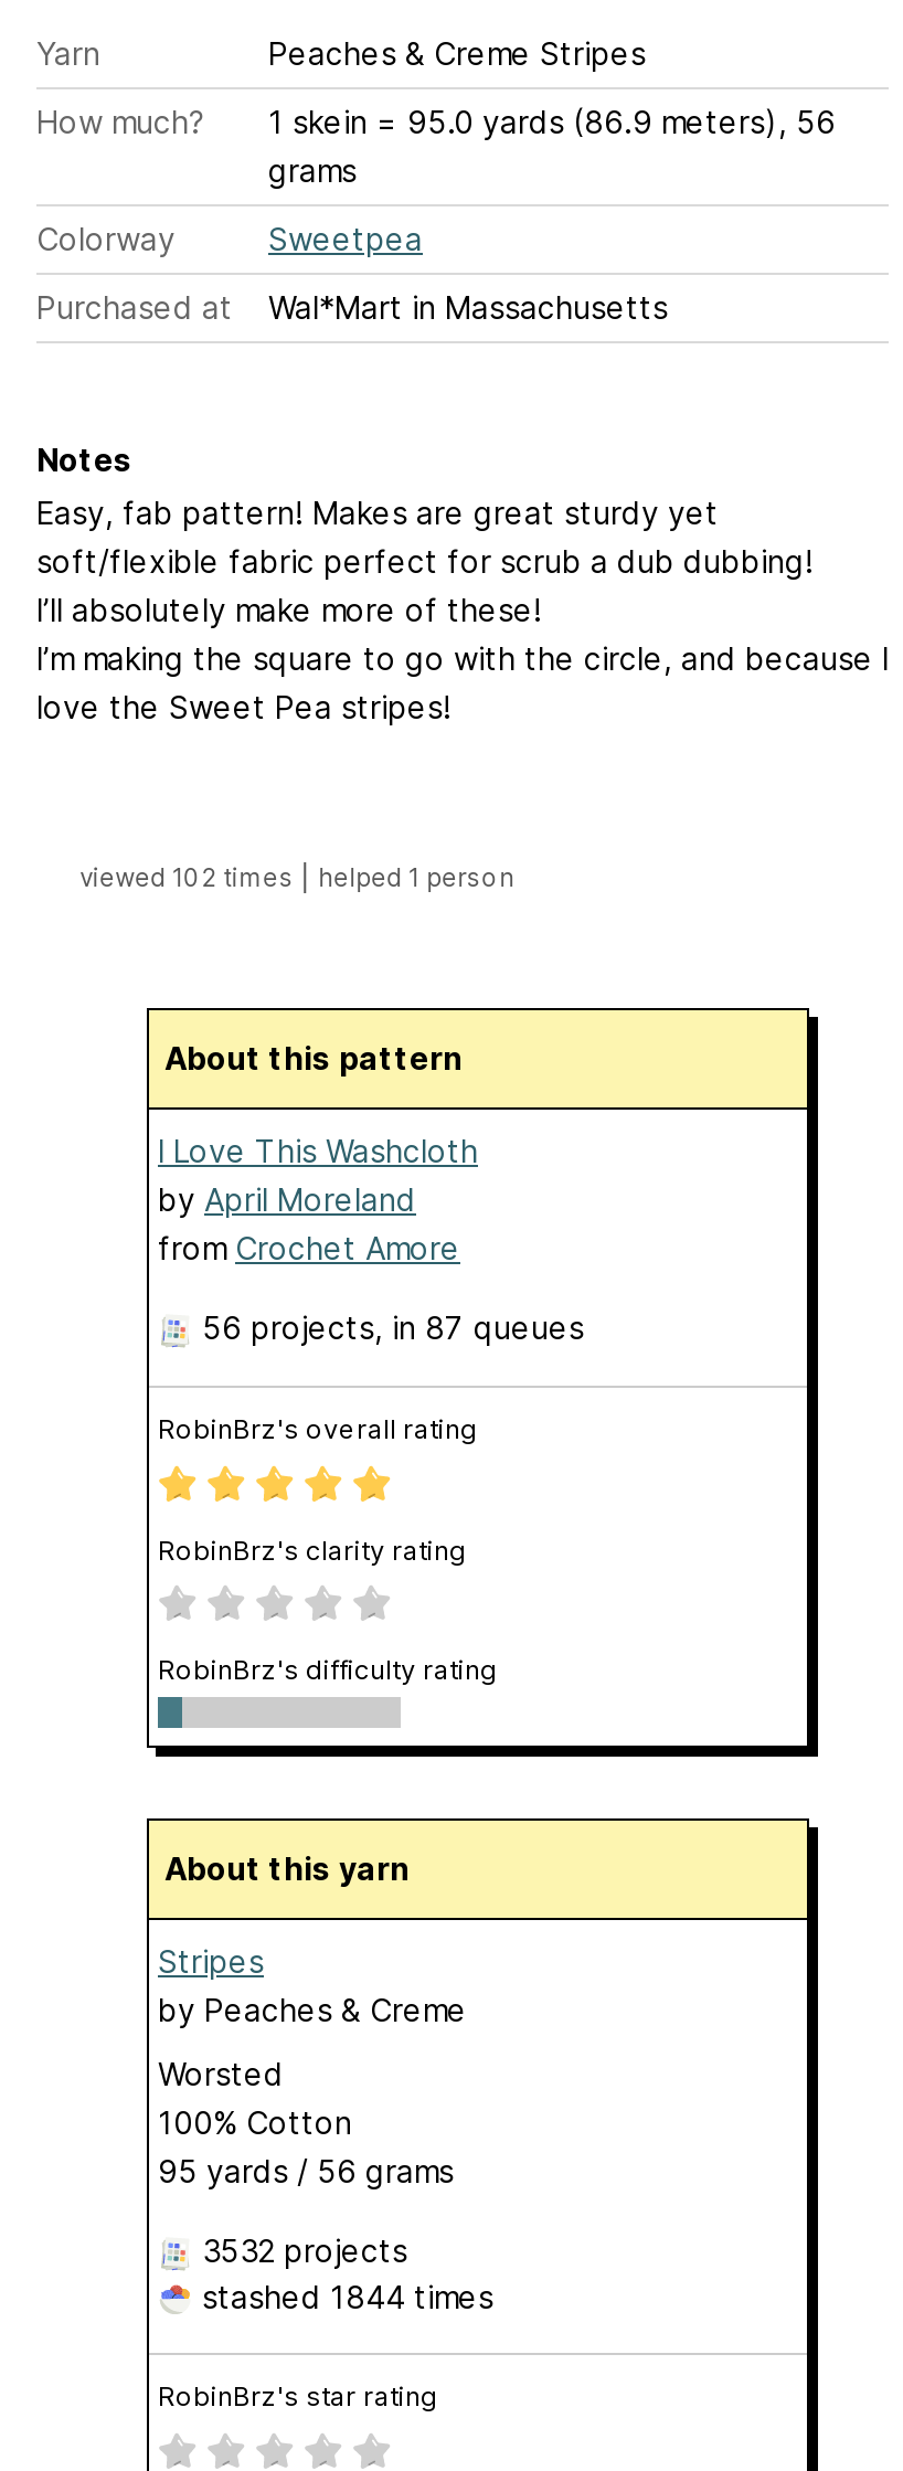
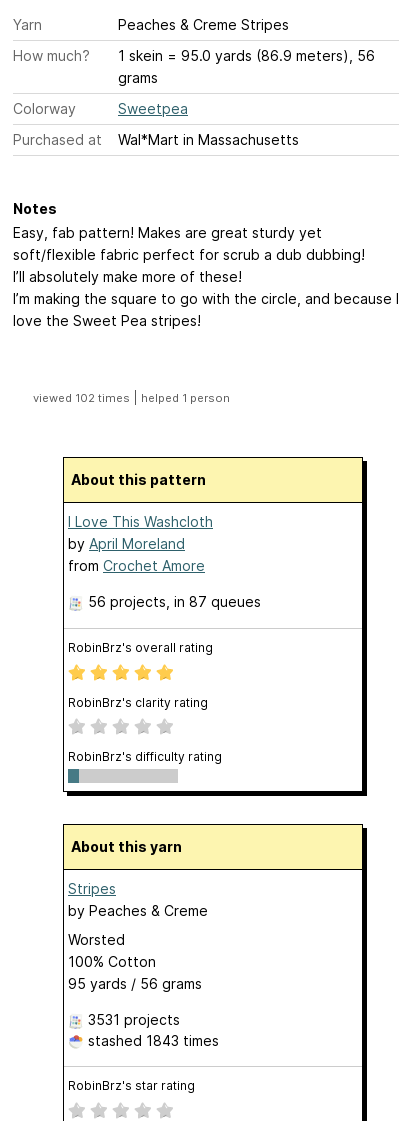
- 3532 projects
+ 3531 projects

- stashed 1844 times
+ stashed 1843 times
